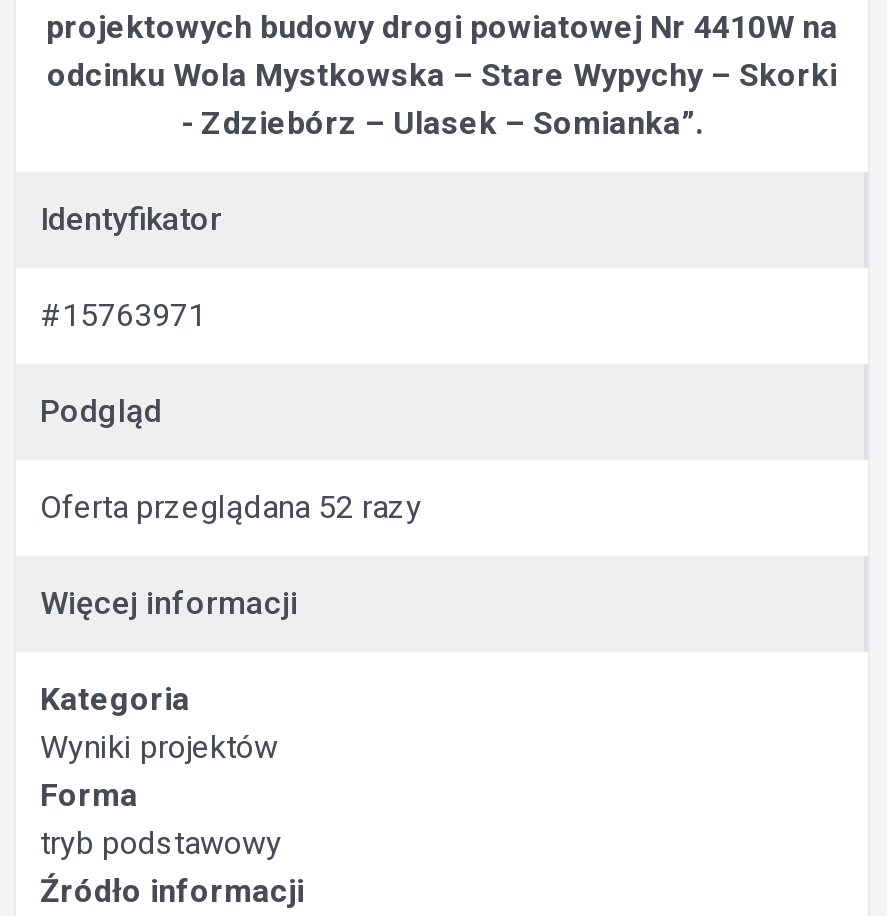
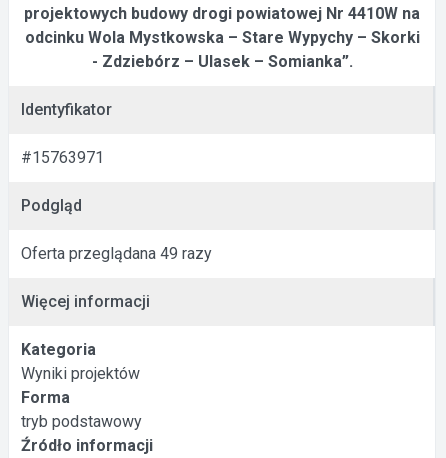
- Oferta przeglądana 52 razy
+ Oferta przeglądana 49 razy
